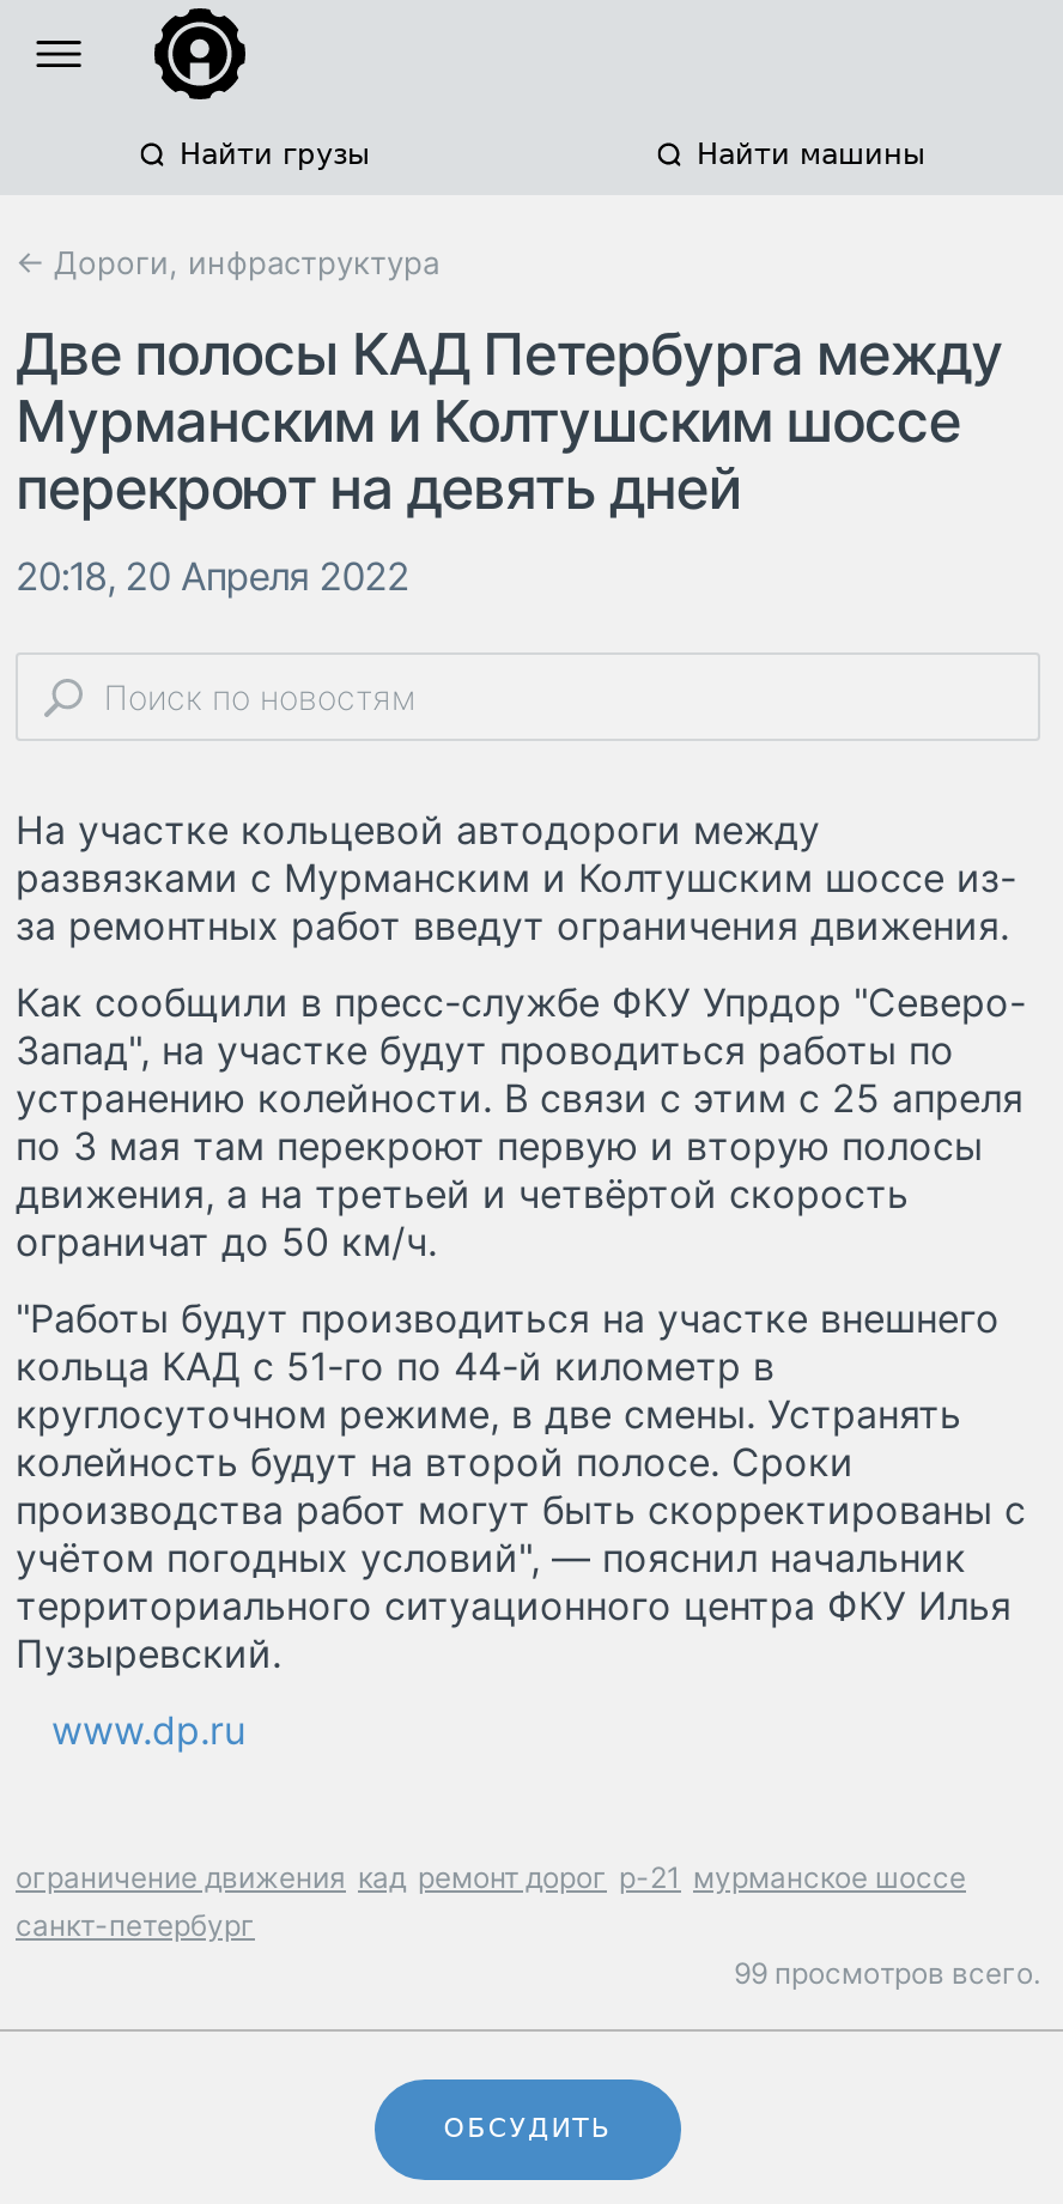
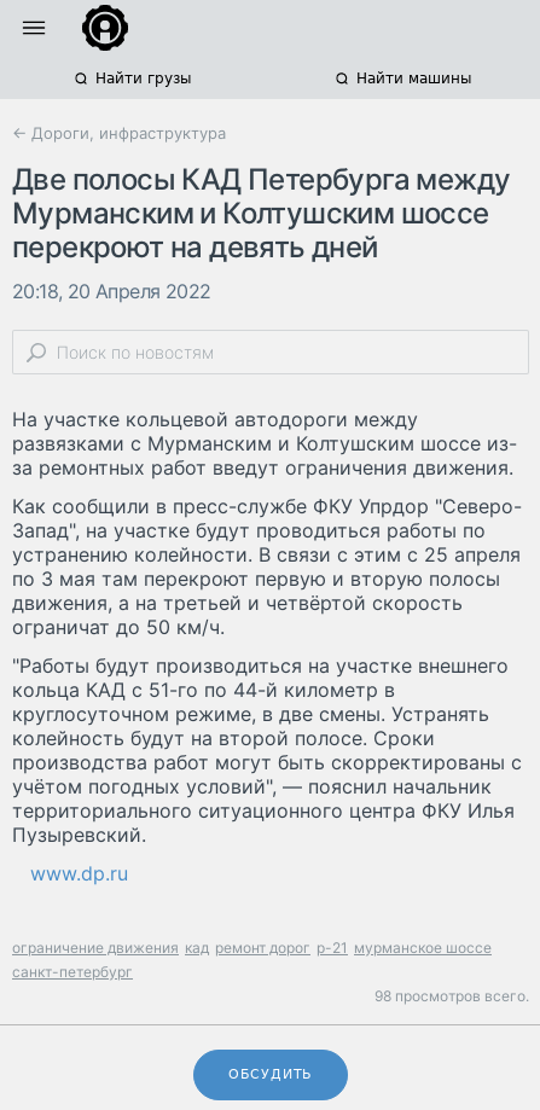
- 99 просмотров всего.
+ 98 просмотров всего.
